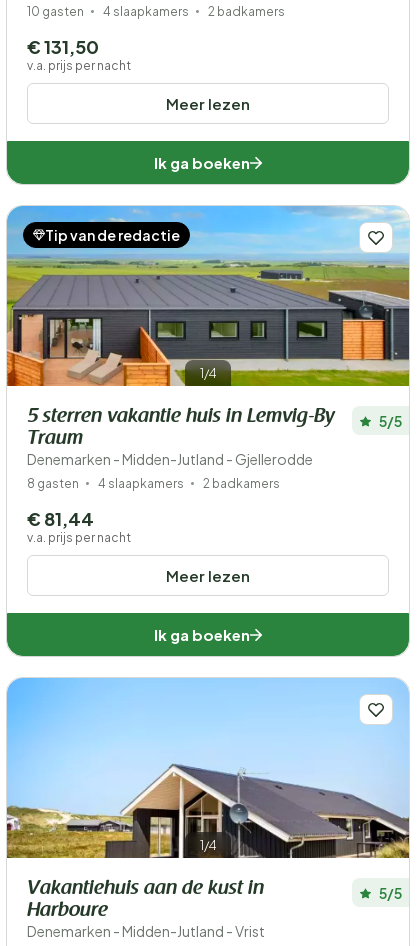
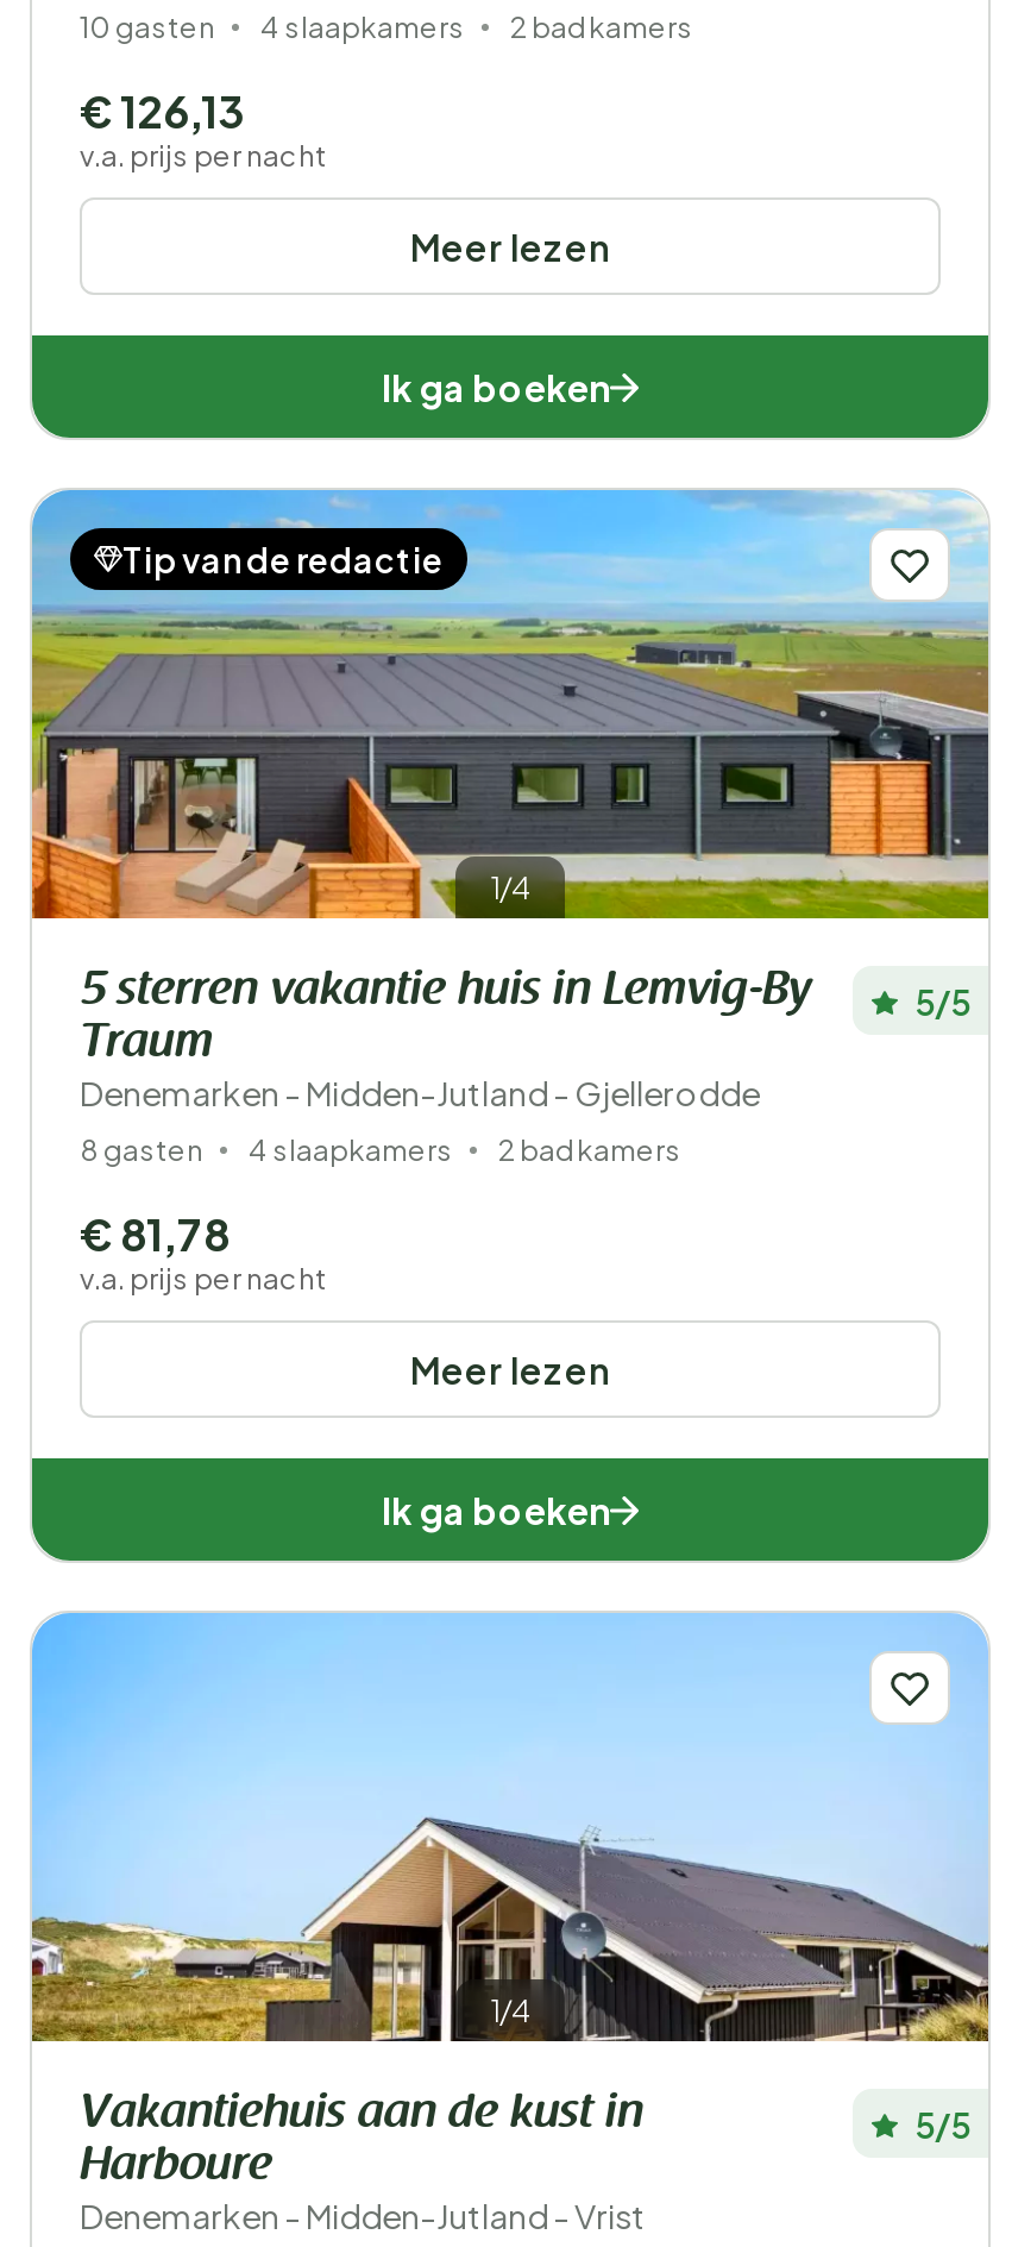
- € 131,50
+ € 126,13

- € 81,44
+ € 81,78
